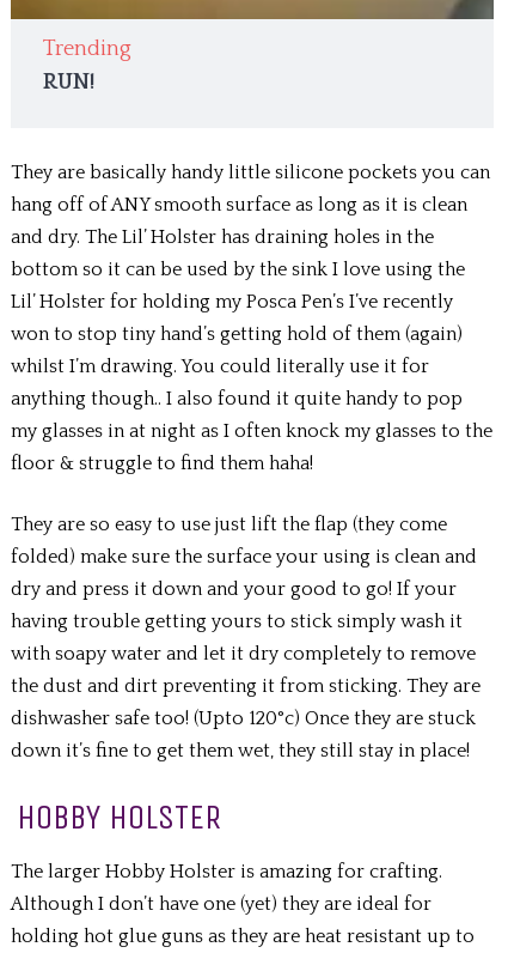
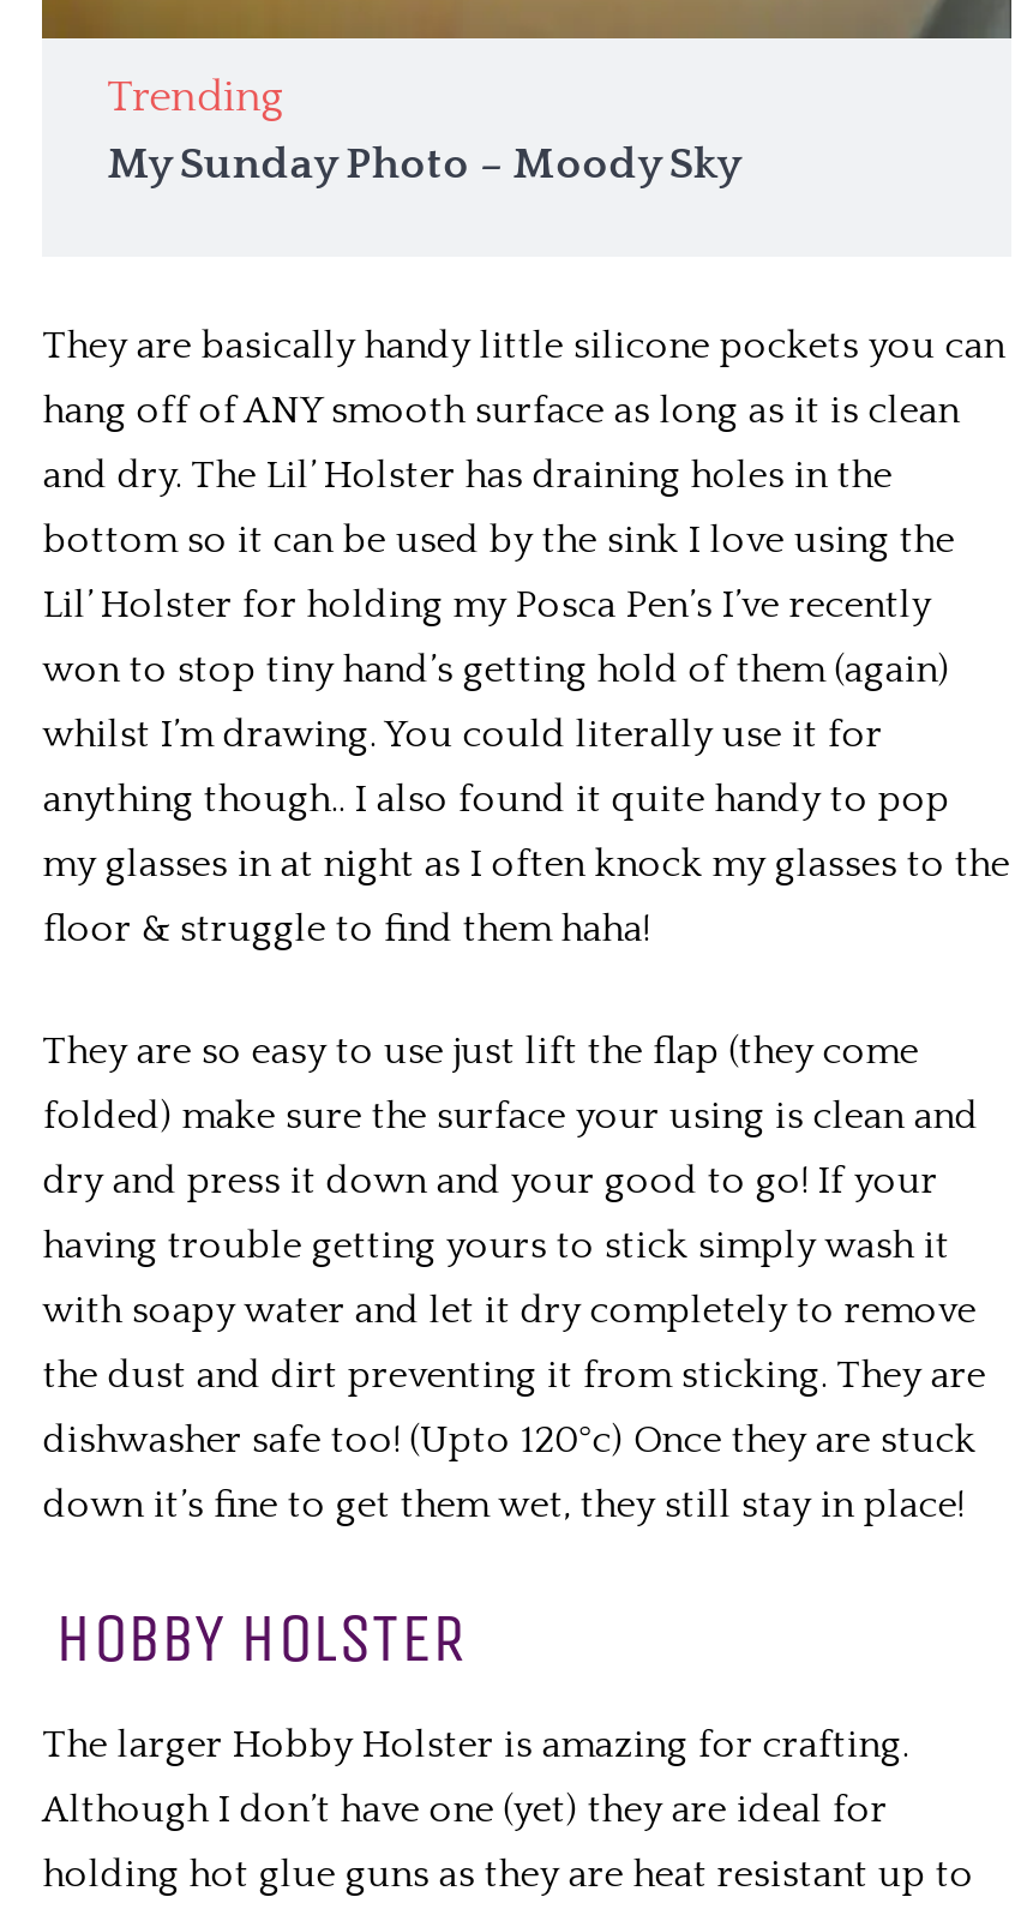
- RUN!
+ My Sunday Photo – Moody Sky
